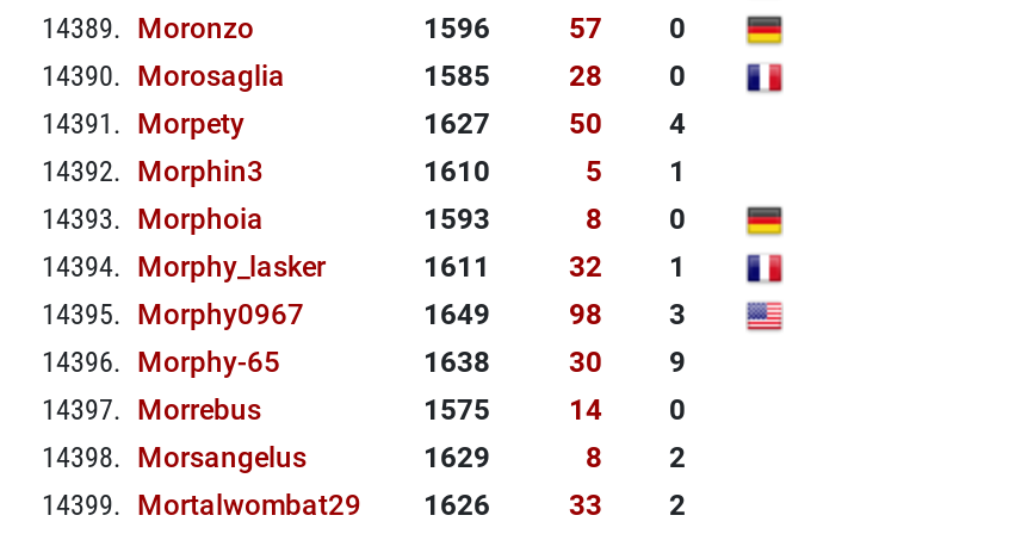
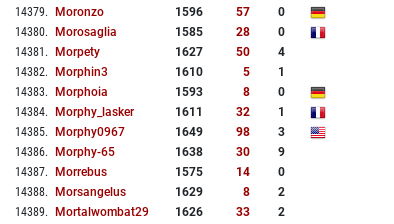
- 14389. Moronzo
+ 14379. Moronzo

- 14390. Morosaglia
+ 14380. Morosaglia

- 14391. Morpety
+ 14381. Morpety

- 14392. Morphin3
+ 14382. Morphin3

- 14393. Morphoia
+ 14383. Morphoia

- 14394. Morphy_lasker
+ 14384. Morphy_lasker

- 14395. Morphy0967
+ 14385. Morphy0967

- 14396. Morphy-65
+ 14386. Morphy-65

- 14397. Morrebus
+ 14387. Morrebus

- 14398. Morsangelus
+ 14388. Morsangelus

- 14399. Mortalwombat29
+ 14389. Mortalwombat29
